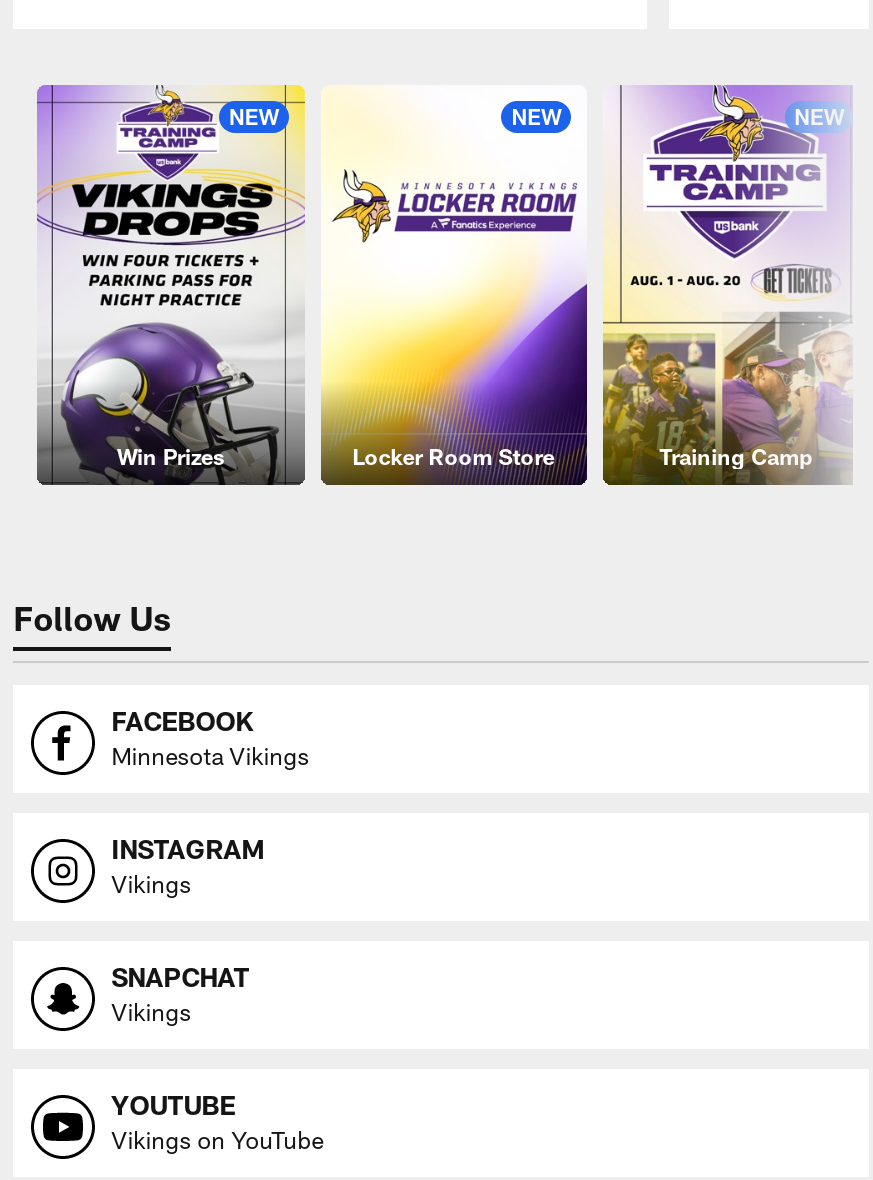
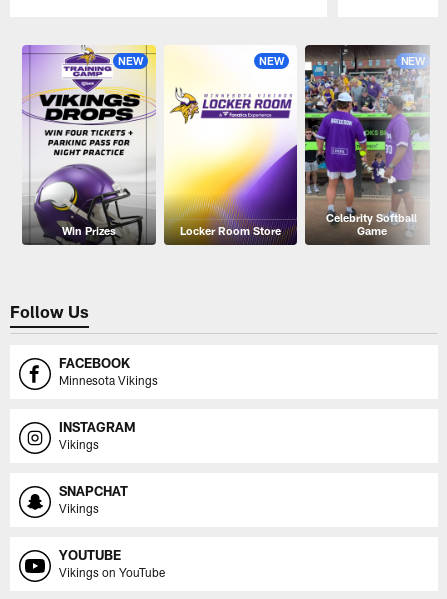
- [image]
- Training Camp
+ [image]
+ Celebrity Softball
+ Game
